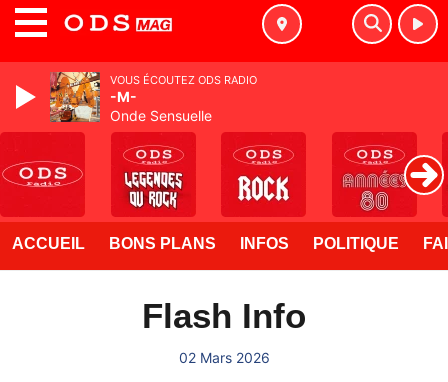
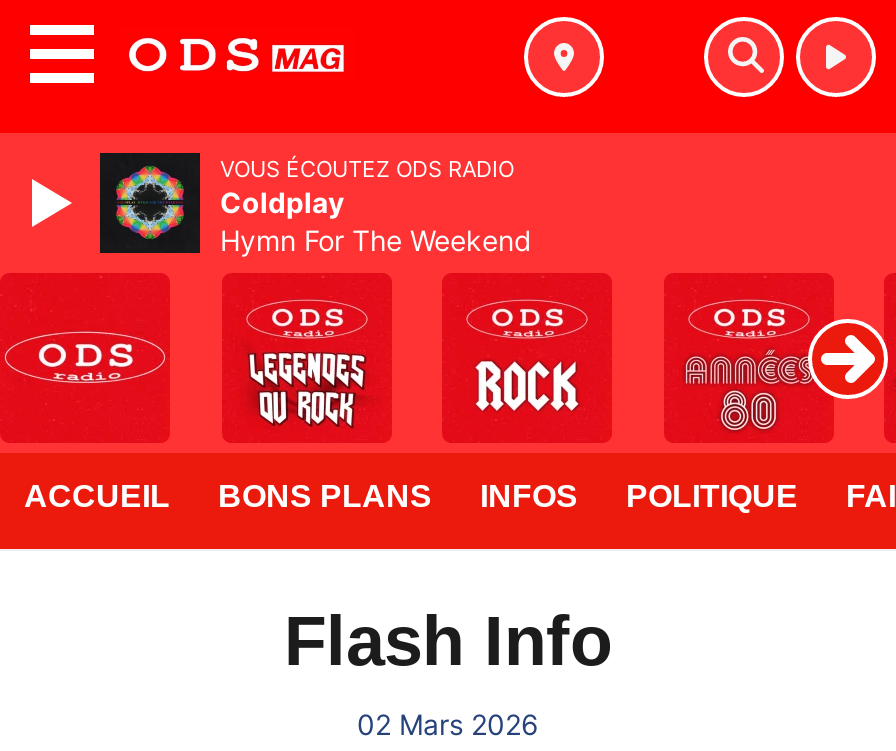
- [image]
- -M-
- Onde Sensuelle
+ [image]
+ Coldplay
+ Hymn For The Weekend
